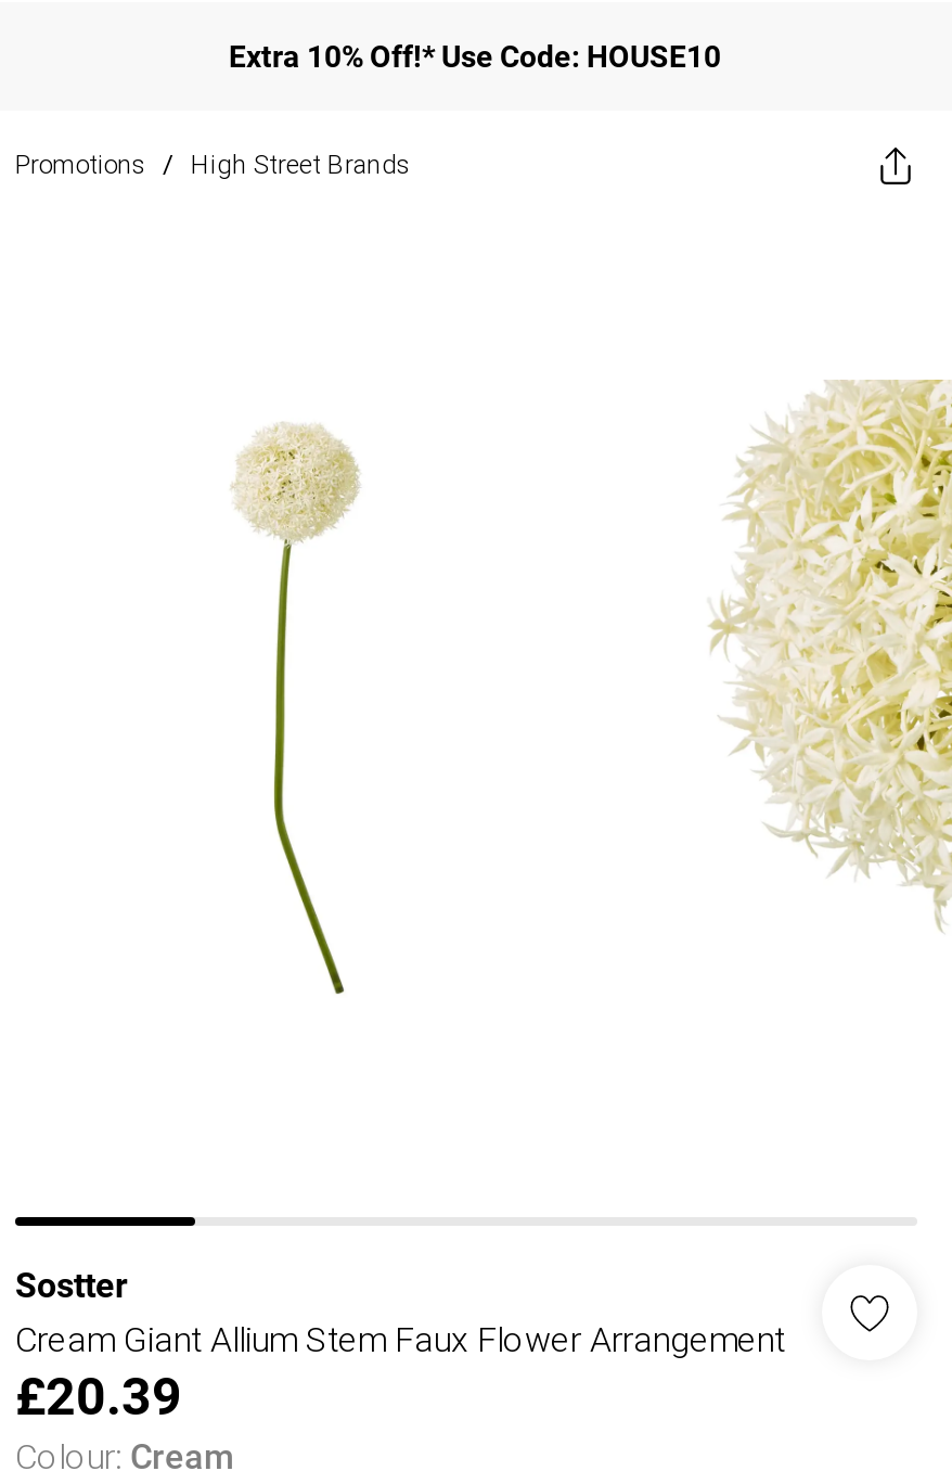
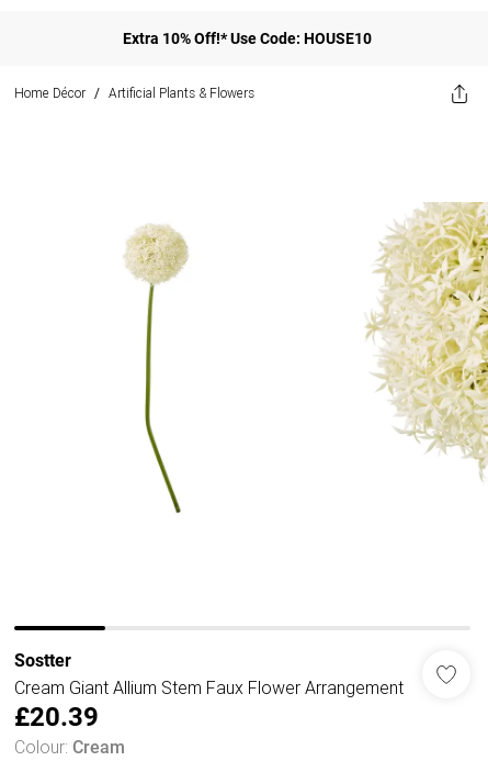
- Promotions / High Street Brands
+ Home Décor / Artificial Plants & Flowers
